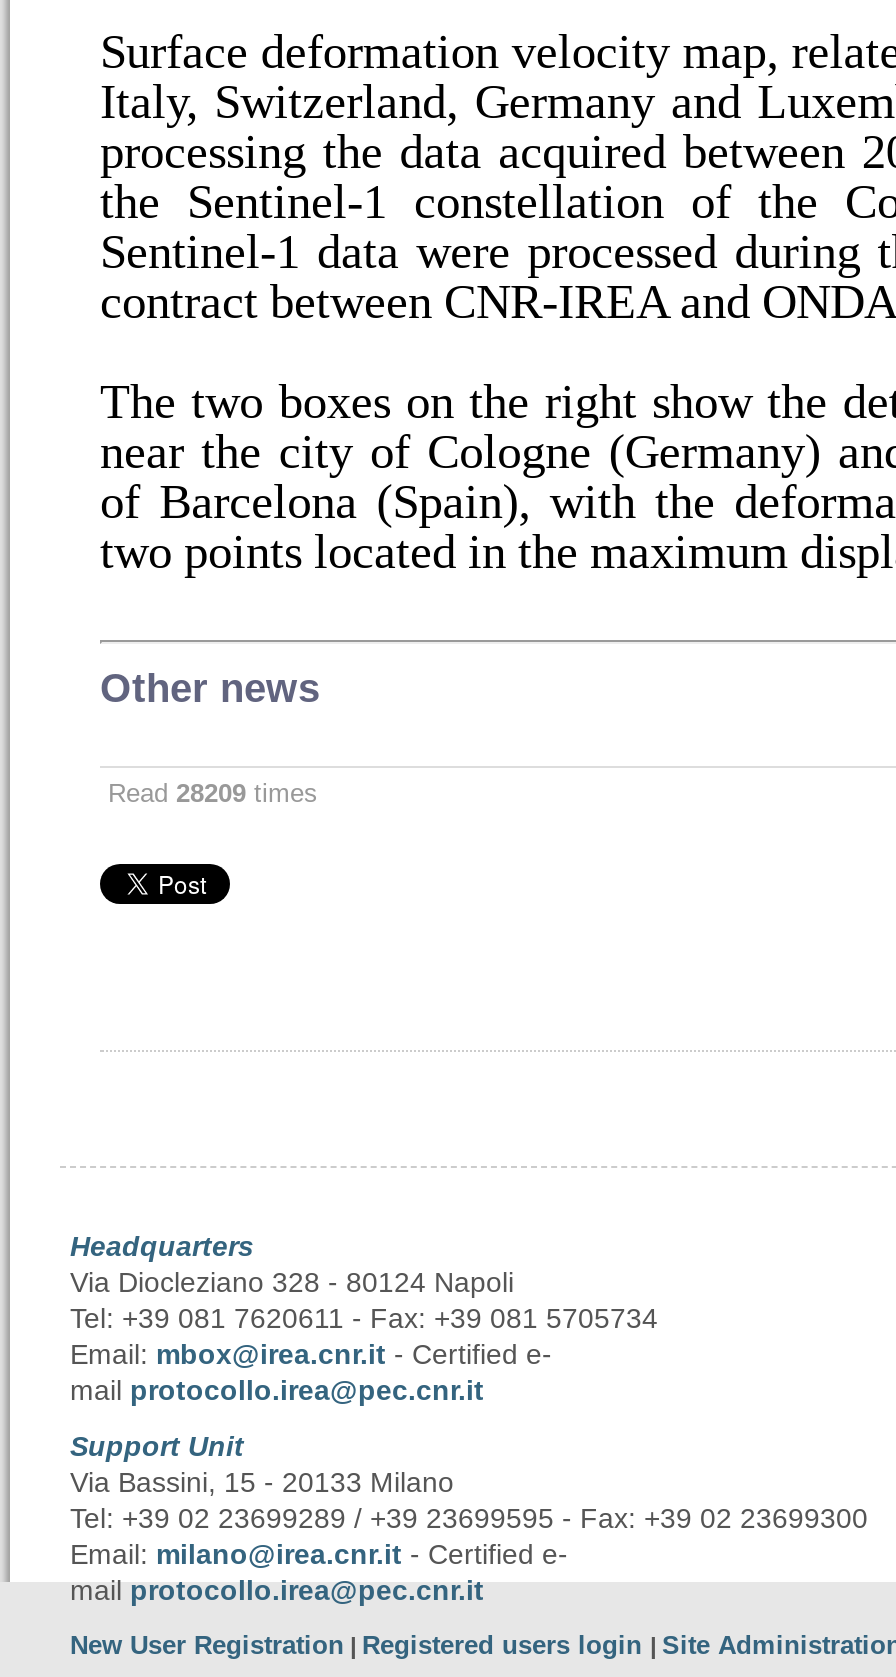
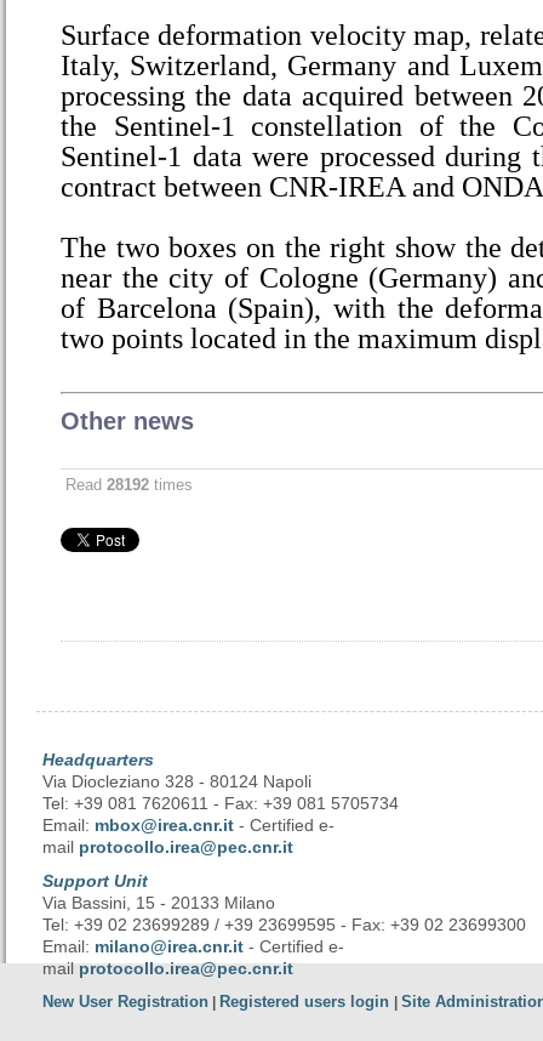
- Read 28209 times
+ Read 28192 times
